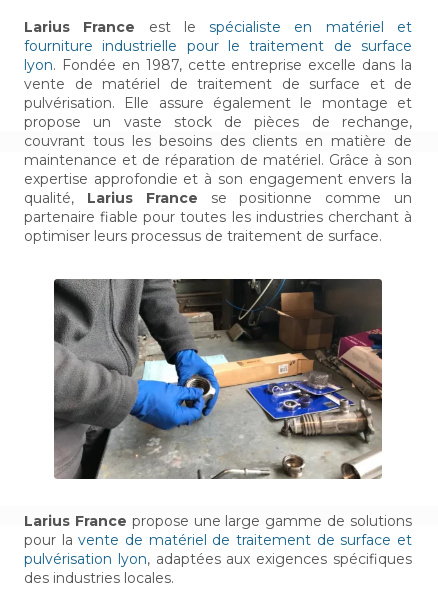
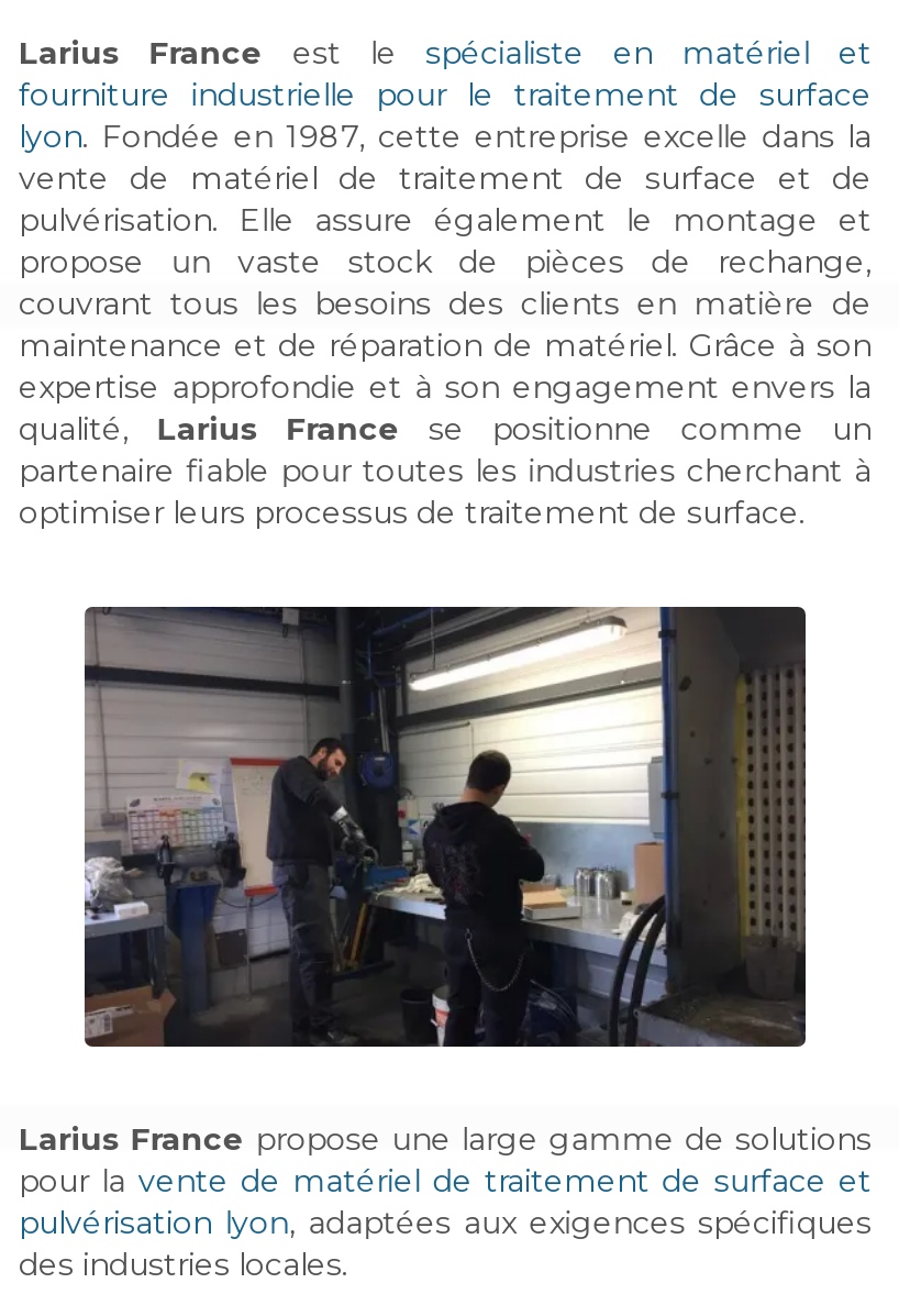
- [image]
+ [image]
